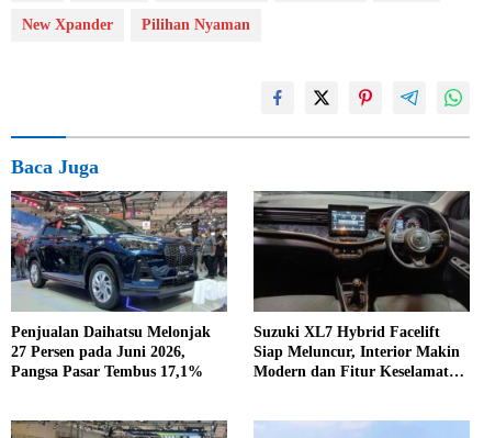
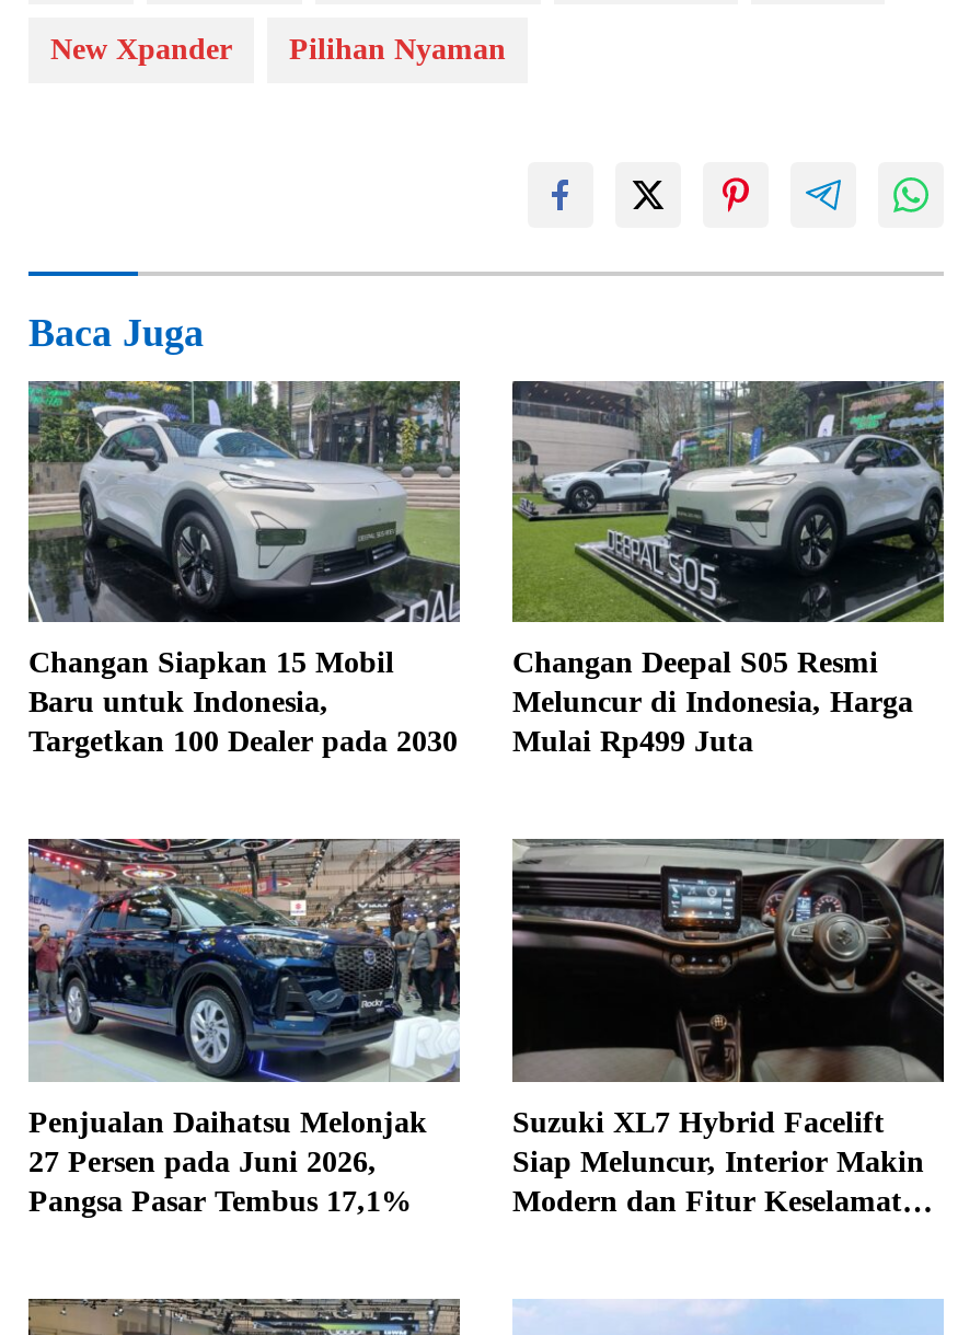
+ [image]
+ Changan Siapkan 15 Mobil
+ Baru untuk Indonesia,
+ Targetkan 100 Dealer pada 2030

+ [image]
+ Changan Deepal S05 Resmi
+ Meluncur di Indonesia, Harga
+ Mulai Rp499 Juta
